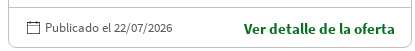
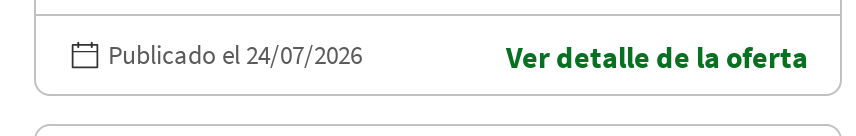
- Publicado el 22/07/2026
+ Publicado el 24/07/2026
